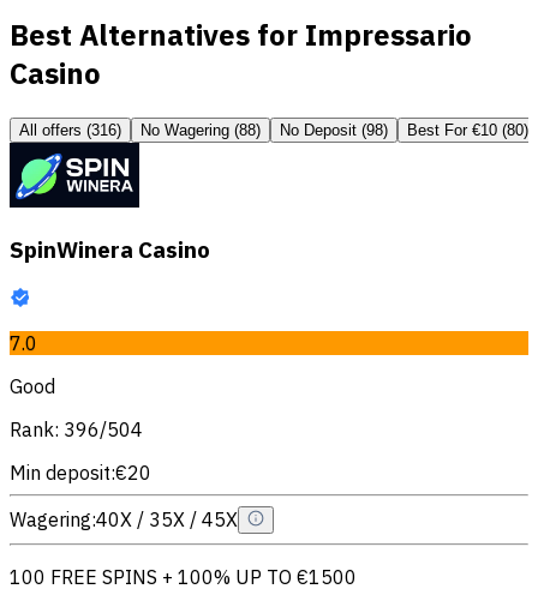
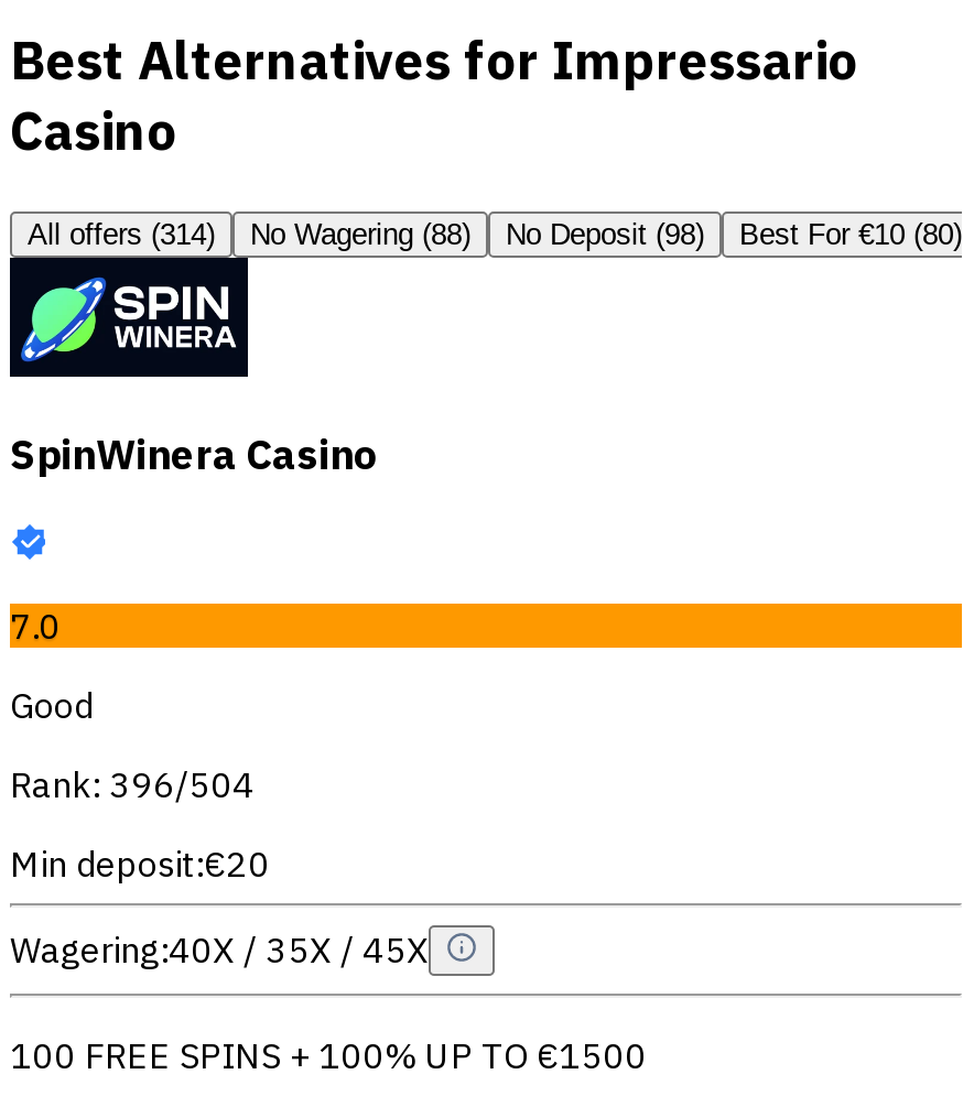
- All offers (316) No Wagering (88) No Deposit (98) Best For €10 (80)
+ All offers (314) No Wagering (88) No Deposit (98) Best For €10 (80)
